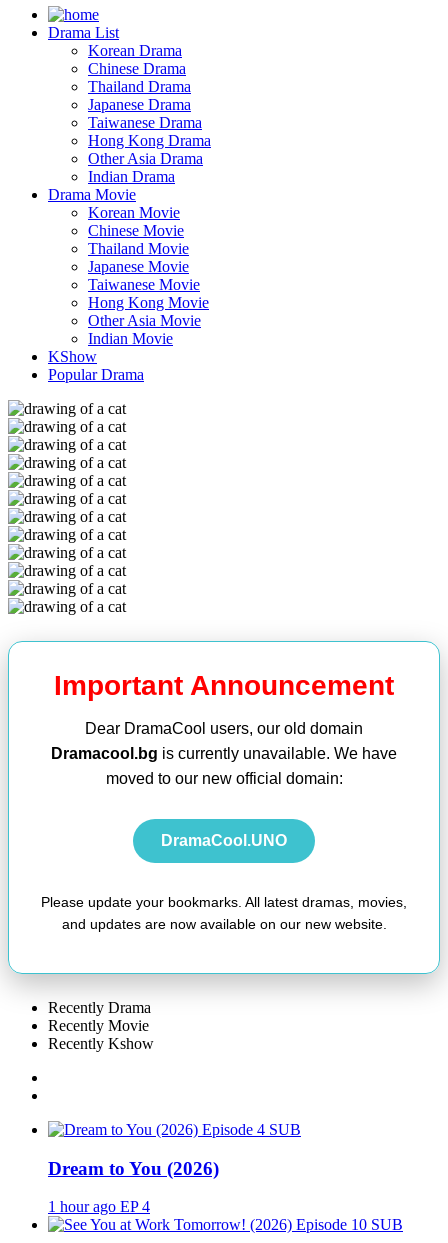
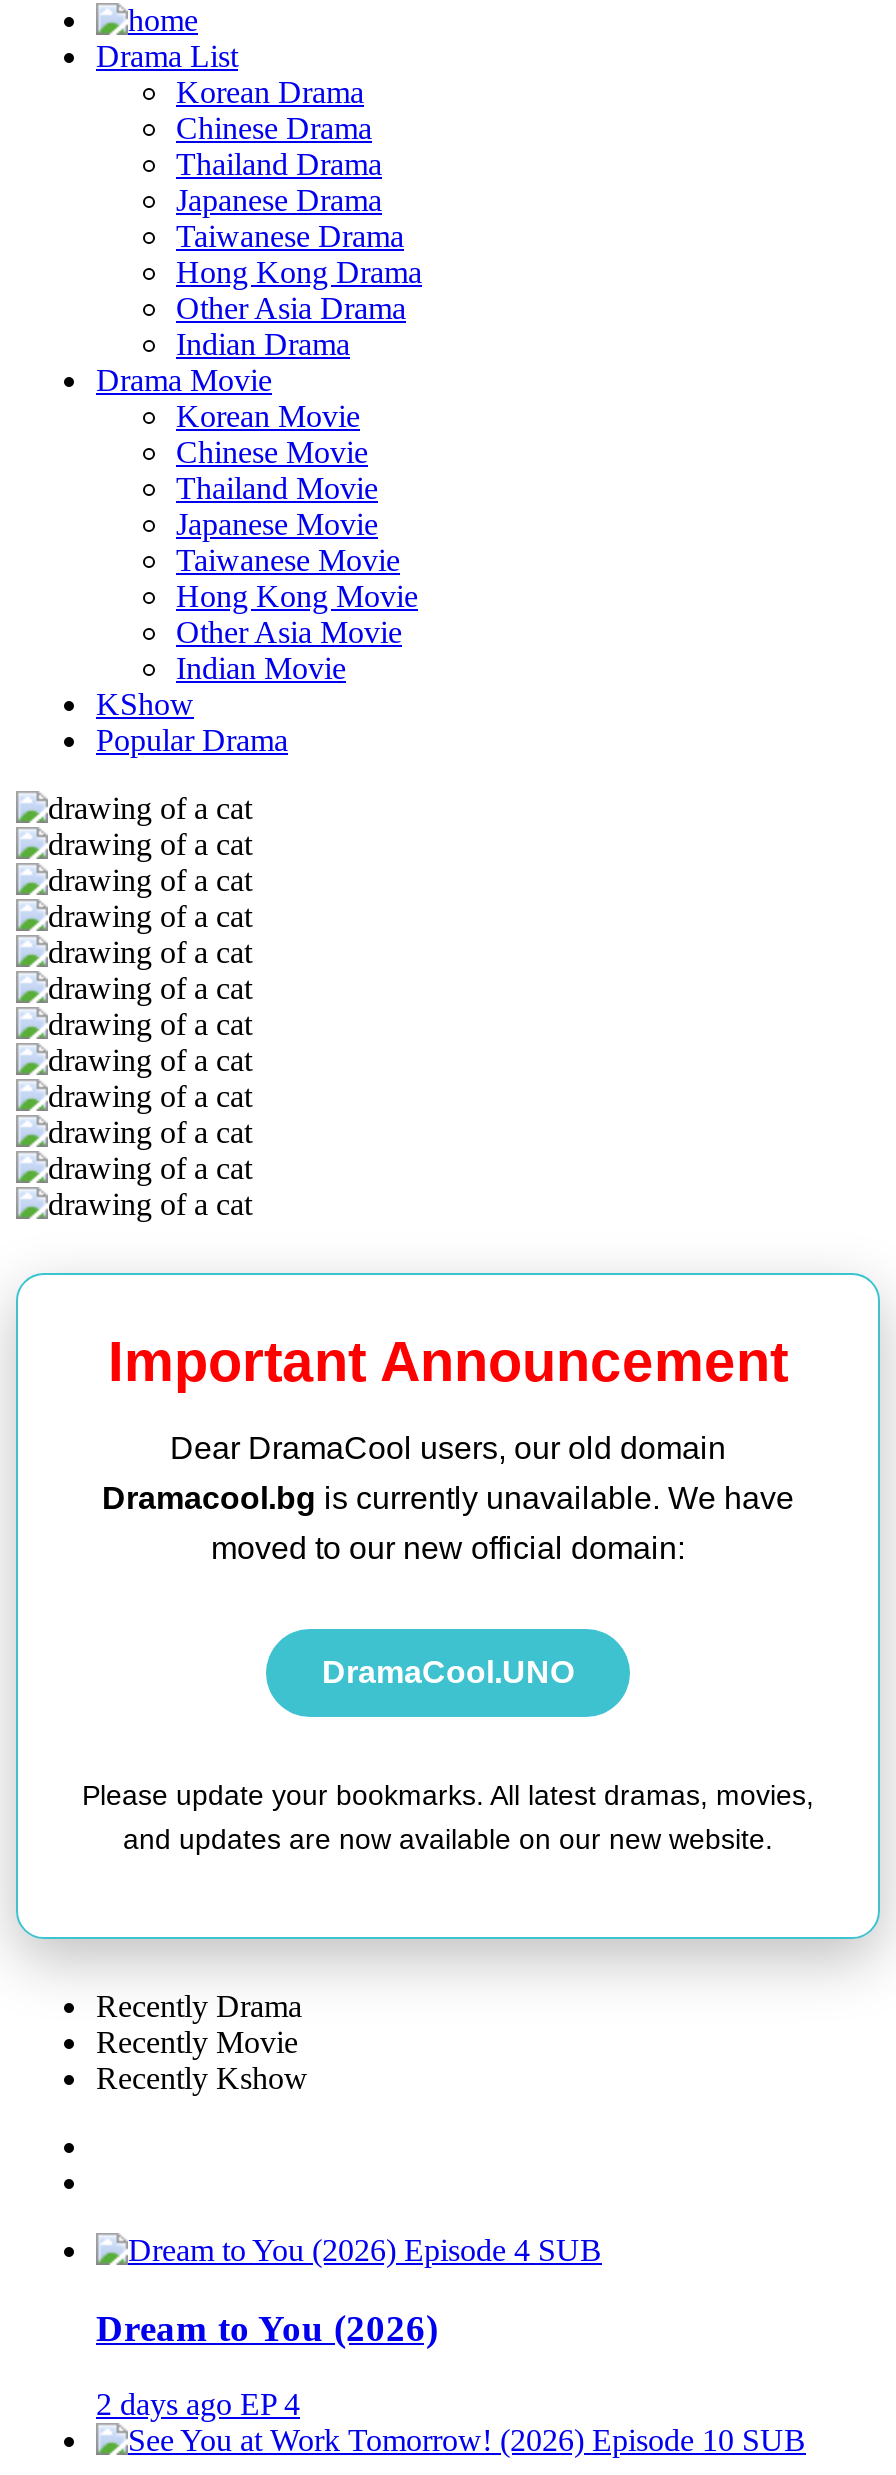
- 1 hour ago EP 4
+ 2 days ago EP 4
